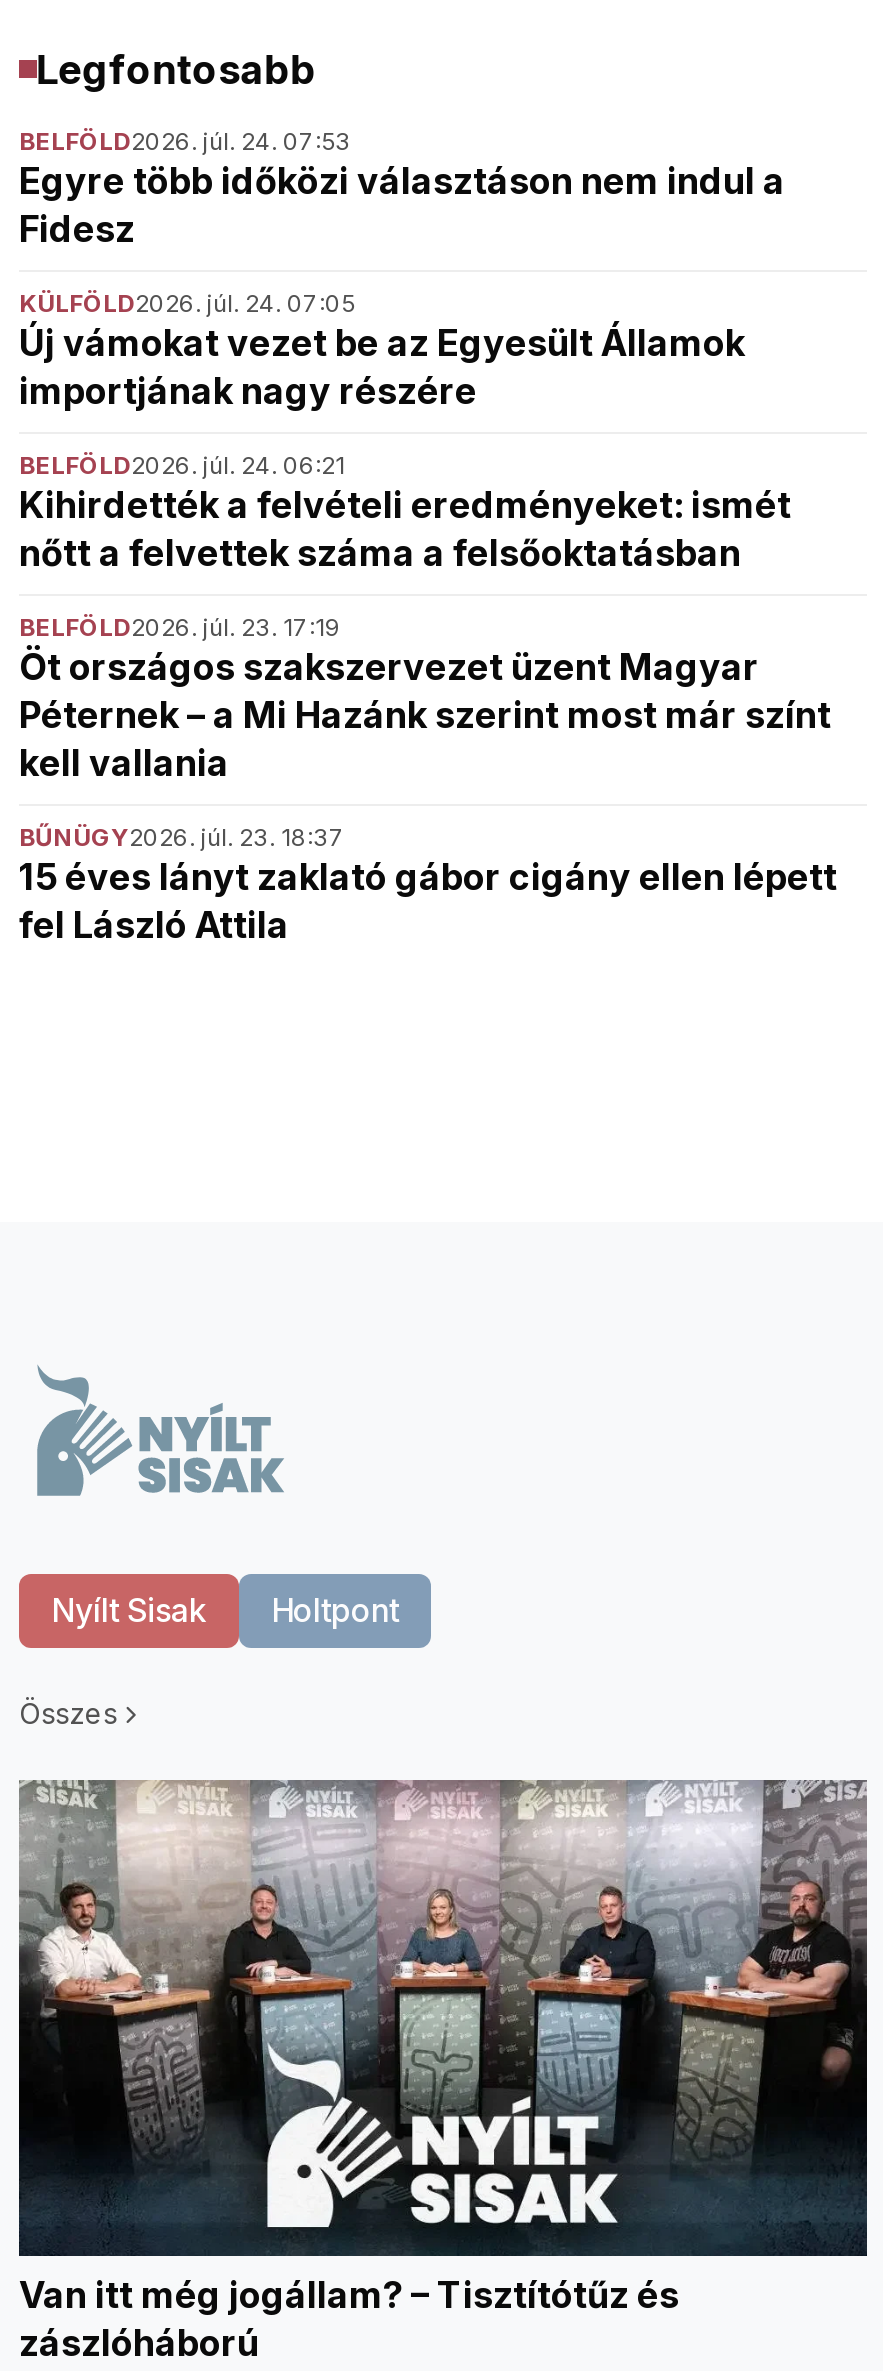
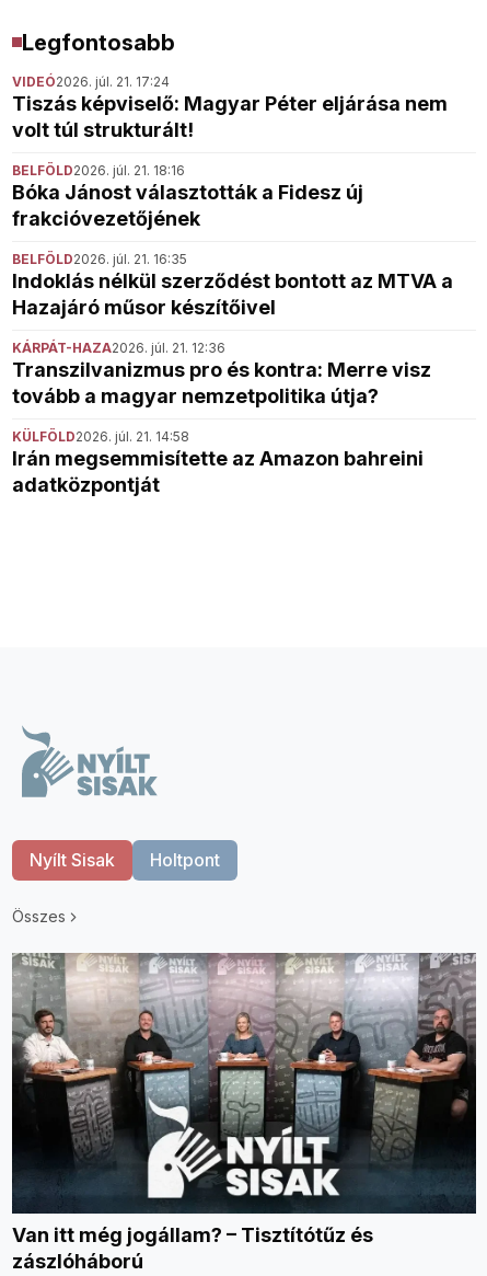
- BELFÖLD2026. júl. 24. 07:53
- Egyre több időközi választáson nem indul a
- Fidesz
+ VIDEÓ2026. júl. 21. 17:24
+ Tiszás képviselő: Magyar Péter eljárása nem
+ volt túl strukturált!

- KÜLFÖLD2026. júl. 24. 07:05
- Új vámokat vezet be az Egyesült Államok
- importjának nagy részére
+ BELFÖLD2026. júl. 21. 18:16
+ Bóka Jánost választották a Fidesz új
+ frakcióvezetőjének

- BELFÖLD2026. júl. 24. 06:21
- Kihirdették a felvételi eredményeket: ismét
- nőtt a felvettek száma a felsőoktatásban
+ BELFÖLD2026. júl. 21. 16:35
+ Indoklás nélkül szerződést bontott az MTVA a
+ Hazajáró műsor készítőivel

- BELFÖLD2026. júl. 23. 17:19
- Öt országos szakszervezet üzent Magyar
- Péternek – a Mi Hazánk szerint most már színt
- kell vallania
+ KÁRPÁT-HAZA2026. júl. 21. 12:36
+ Transzilvanizmus pro és kontra: Merre visz
+ tovább a magyar nemzetpolitika útja?

- BŰNÜGY2026. júl. 23. 18:37
- 15 éves lányt zaklató gábor cigány ellen lépett
- fel László Attila
+ KÜLFÖLD2026. júl. 21. 14:58
+ Irán megsemmisítette az Amazon bahreini
+ adatközpontját
